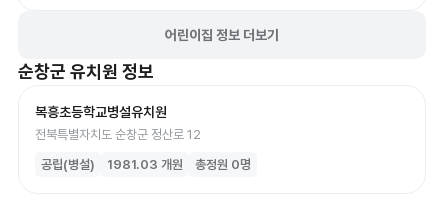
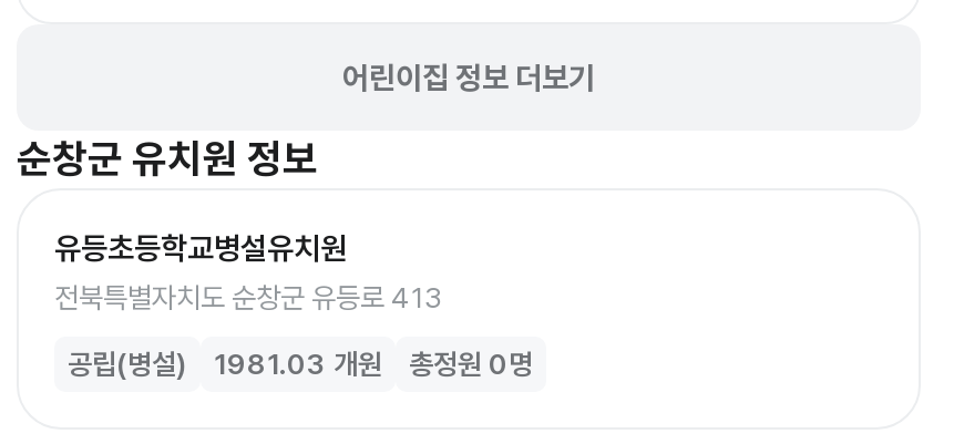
- 복흥초등학교병설유치원
- 전북특별자치도 순창군 정산로 12
+ 유등초등학교병설유치원
+ 전북특별자치도 순창군 유등로 413
